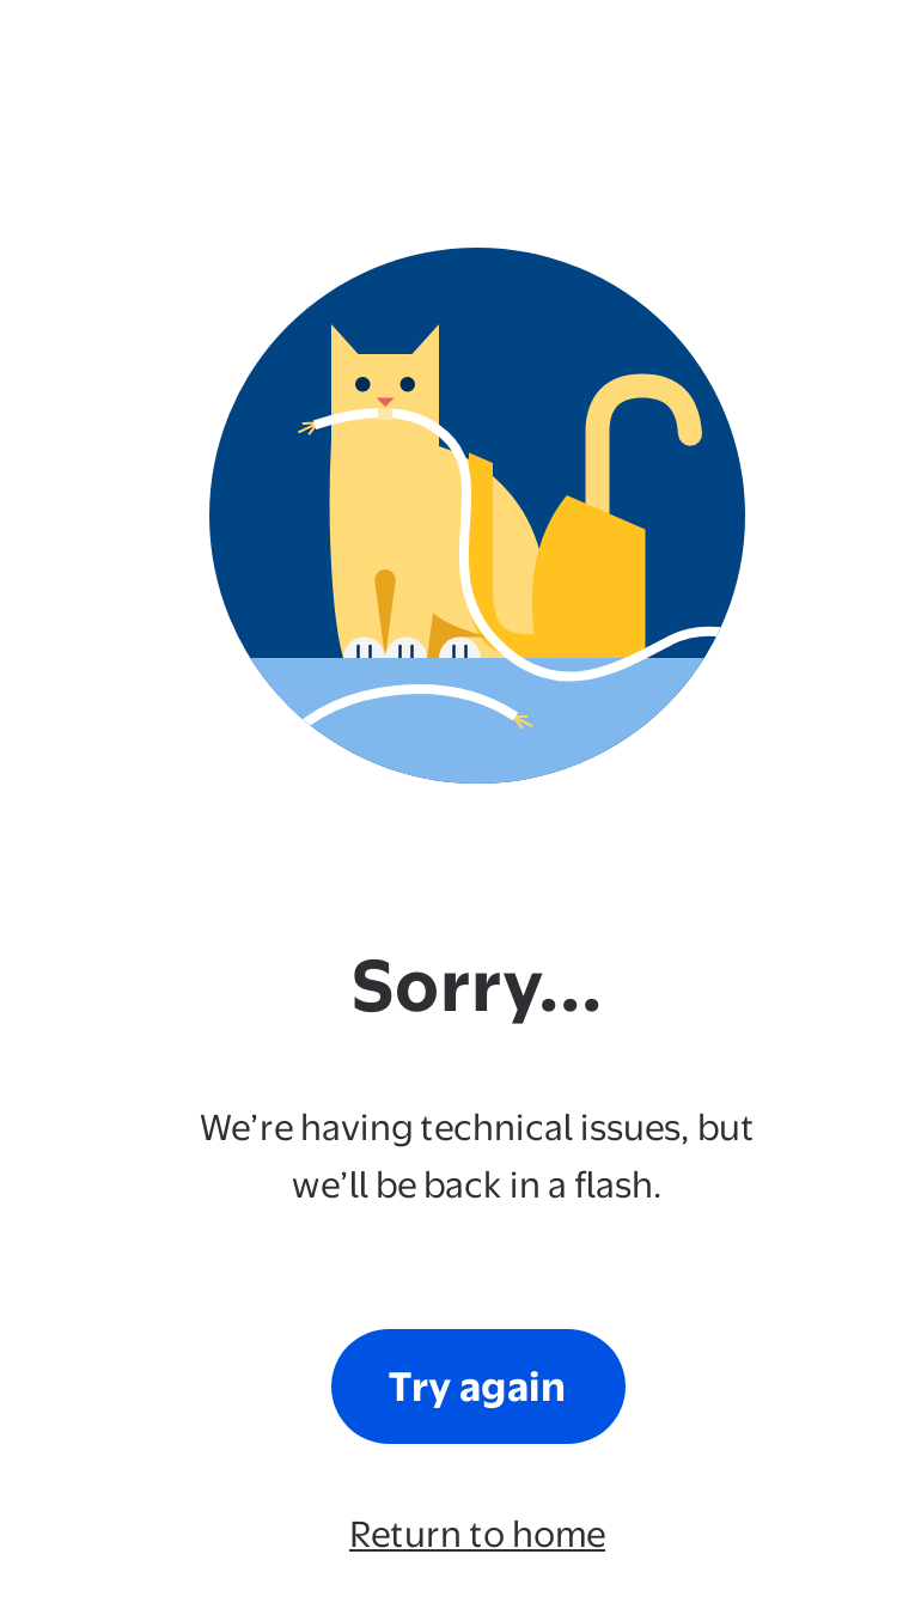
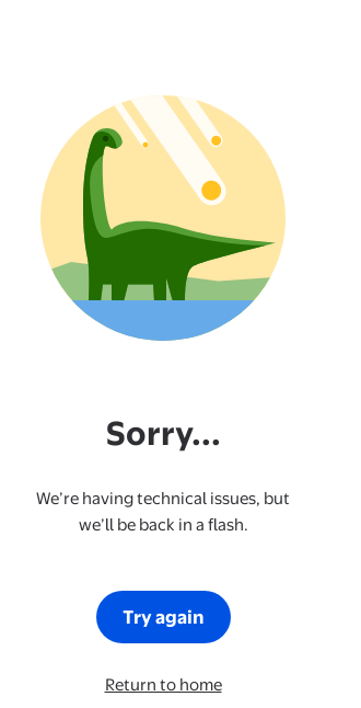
- [image]
+ [image]
